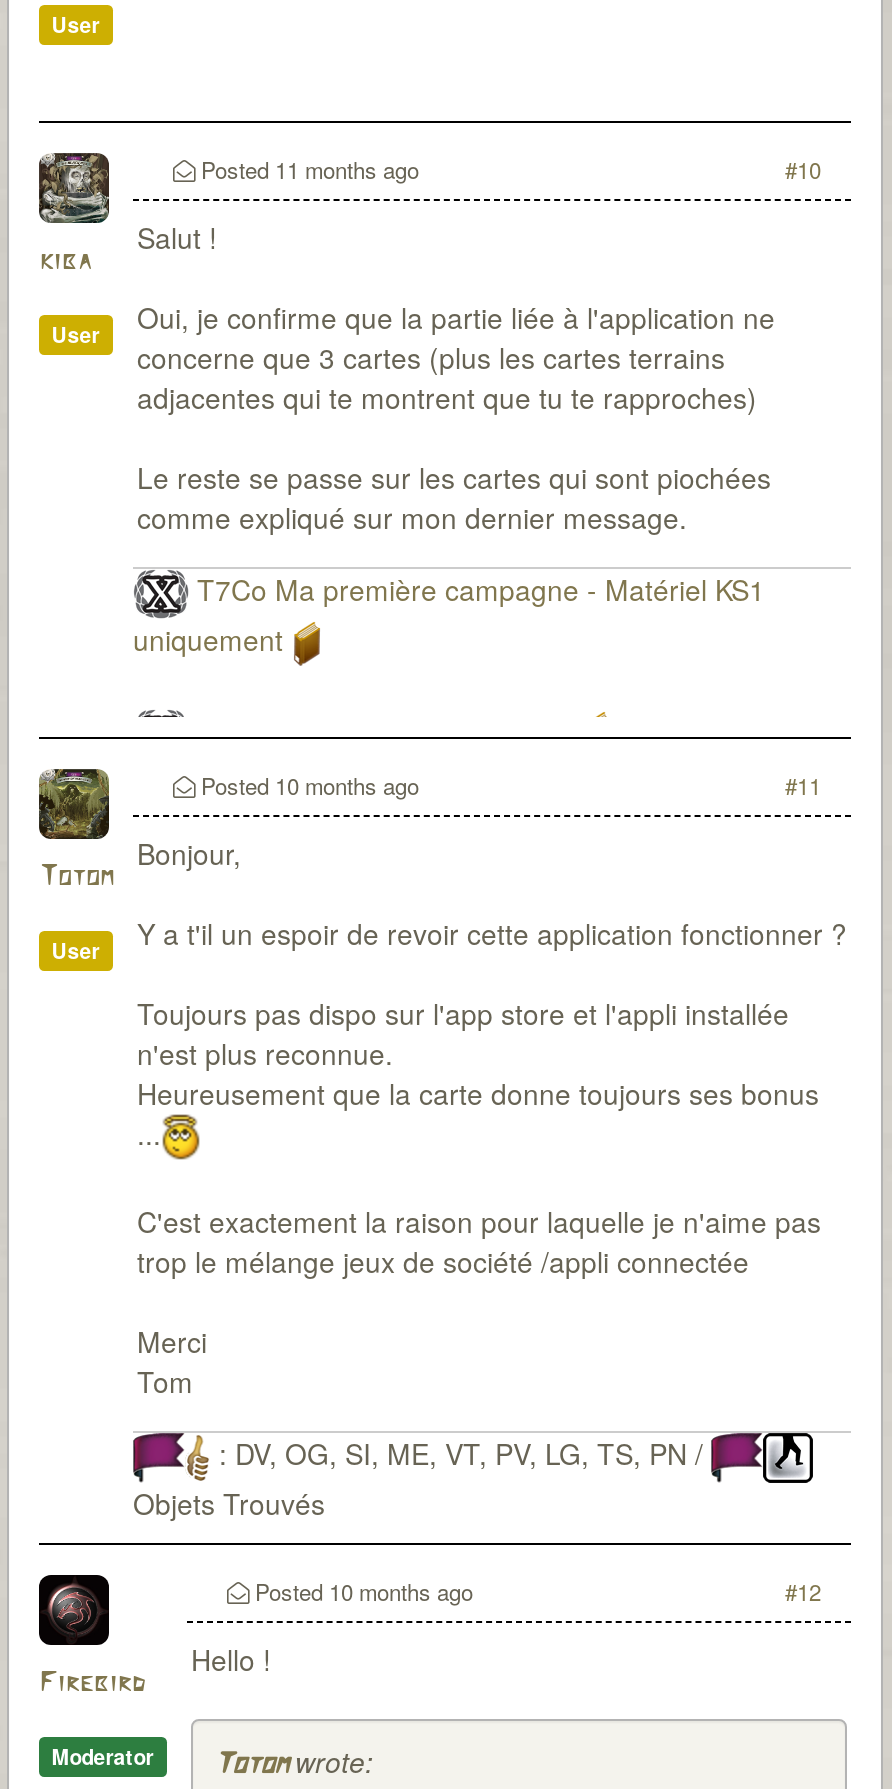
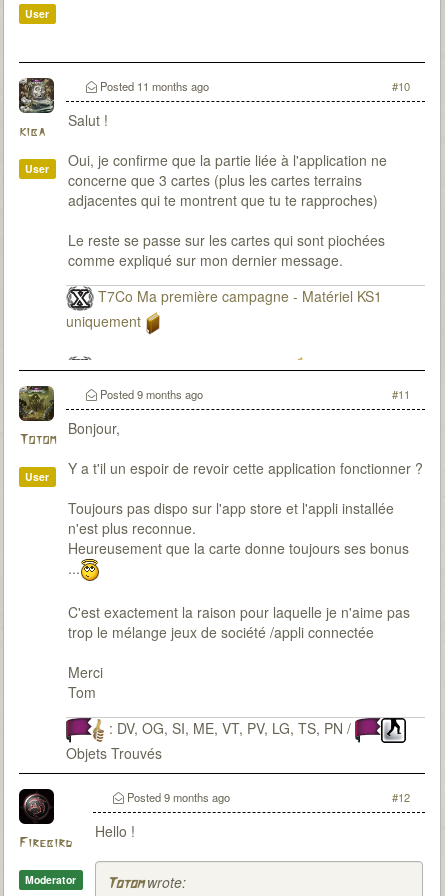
- Posted 10 months ago
+ Posted 9 months ago

- Posted 10 months ago
+ Posted 9 months ago
